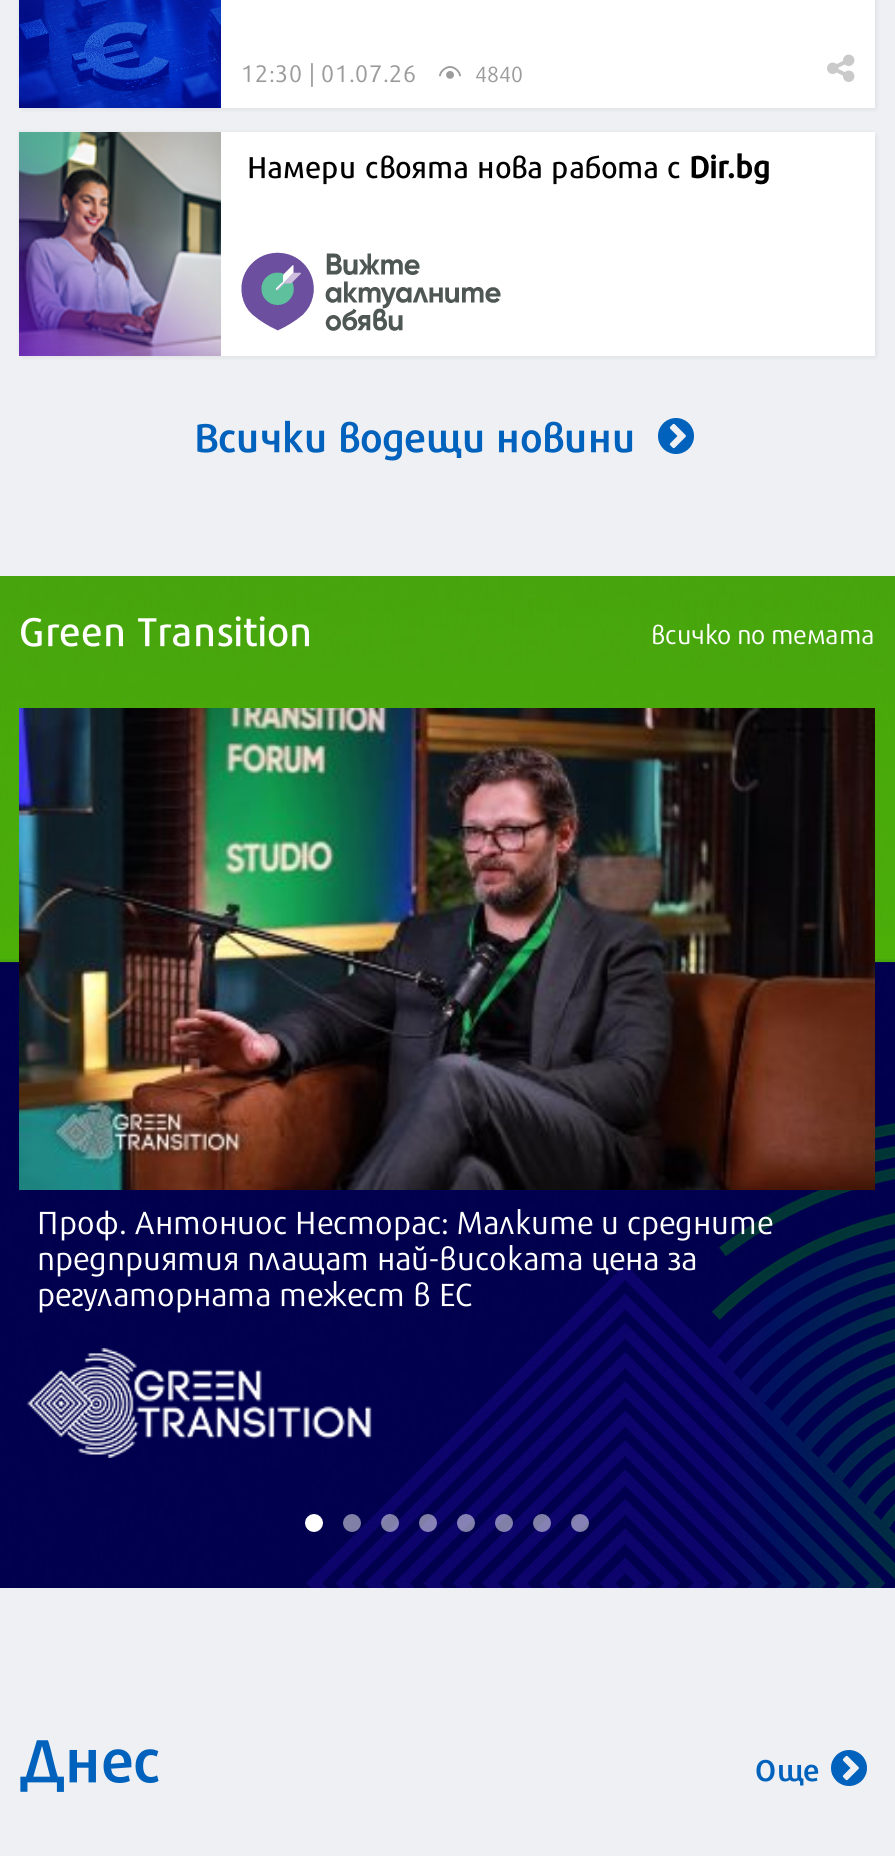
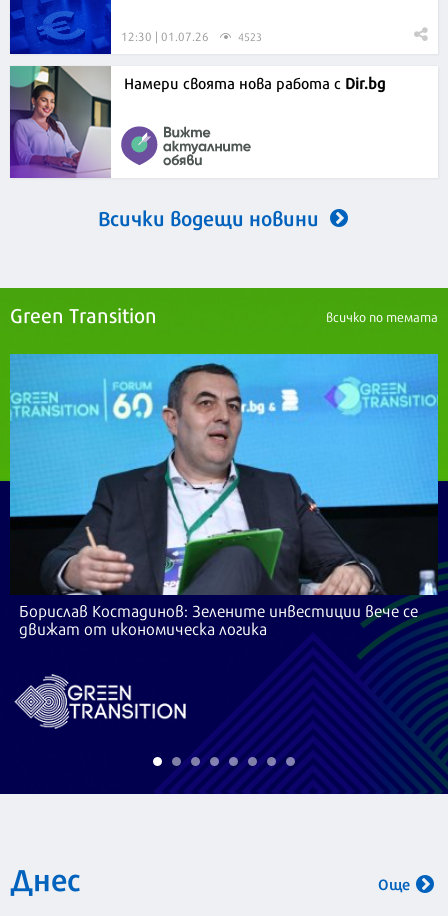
- 4840
+ 4523

- [image]
- Проф. Антониос Несторас: Малките и средните
- предприятия плащат най-високата цена за
- регулаторната тежест в ЕС
+ [image]
+ Борислав Костадинов: Зелените инвестиции вече се
+ движат от икономическа логика
